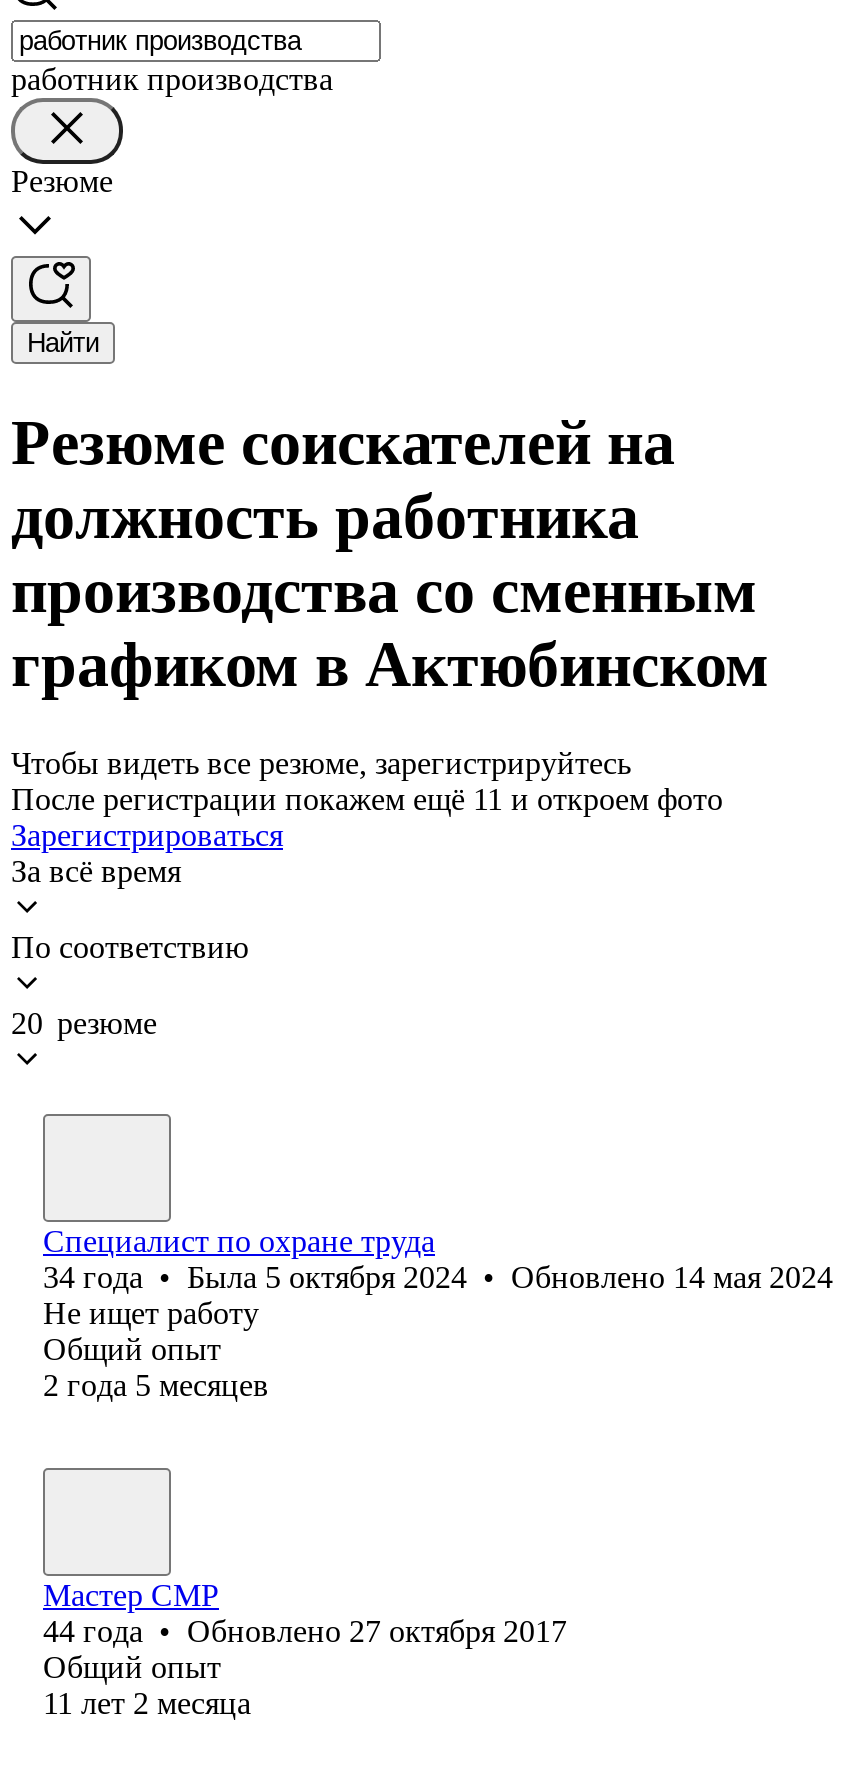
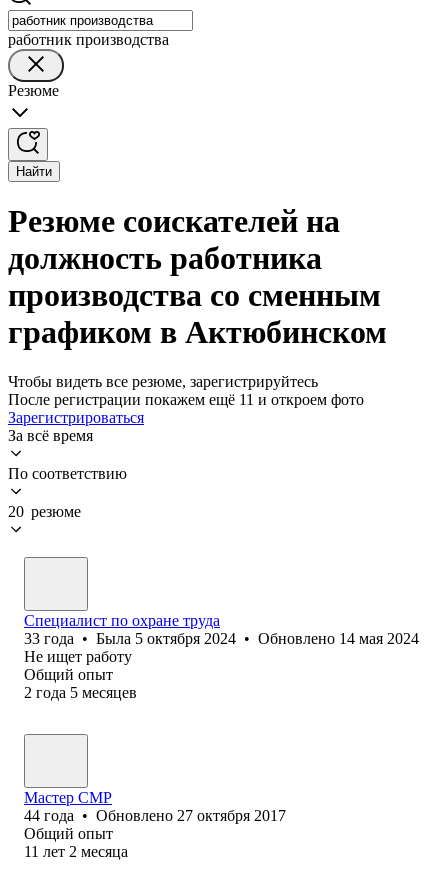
- 34 года • Была 5 октября 2024 • Обновлено 14 мая 2024
+ 33 года • Была 5 октября 2024 • Обновлено 14 мая 2024
